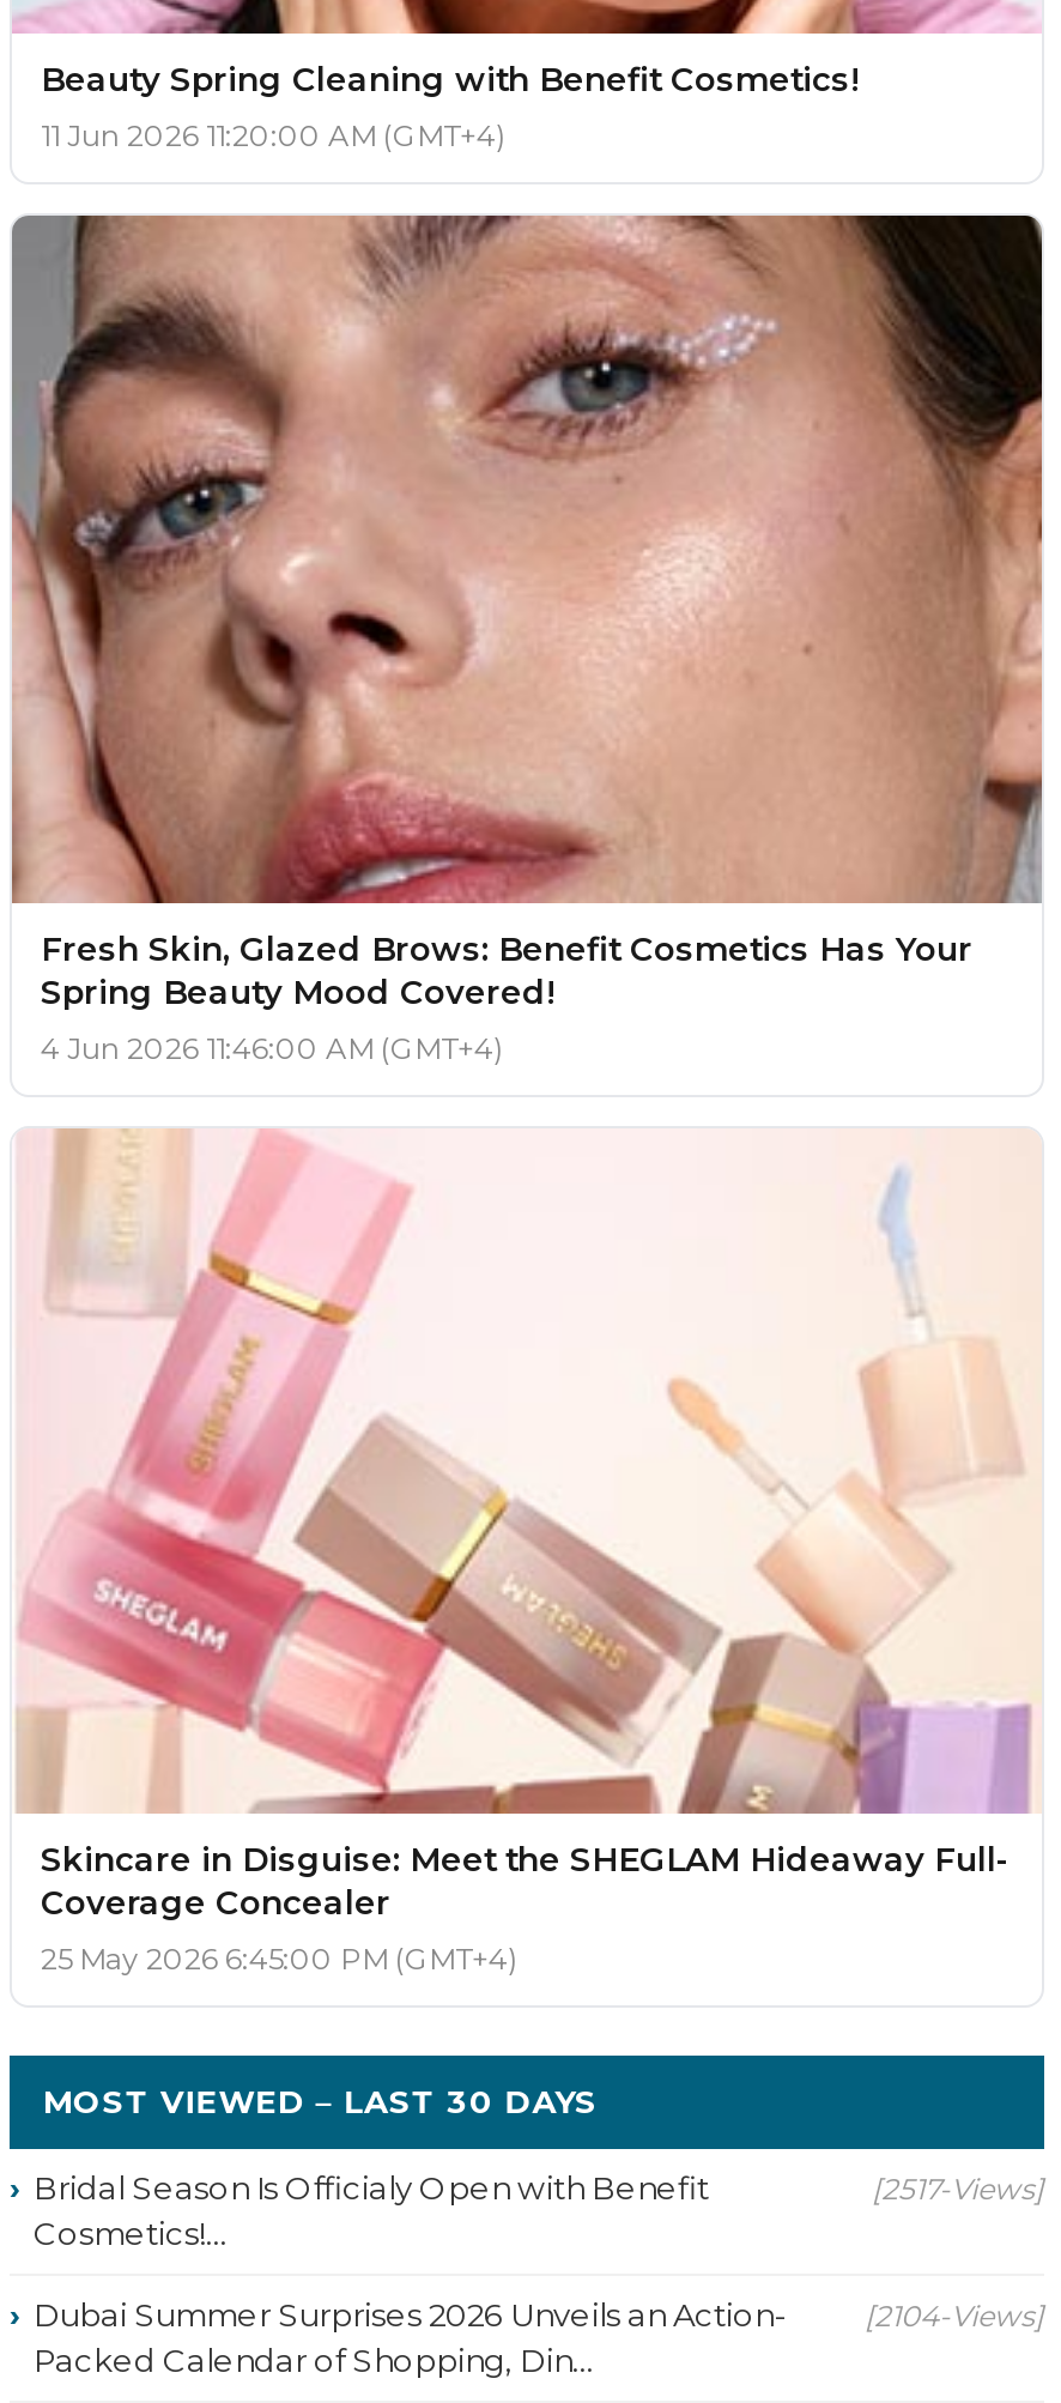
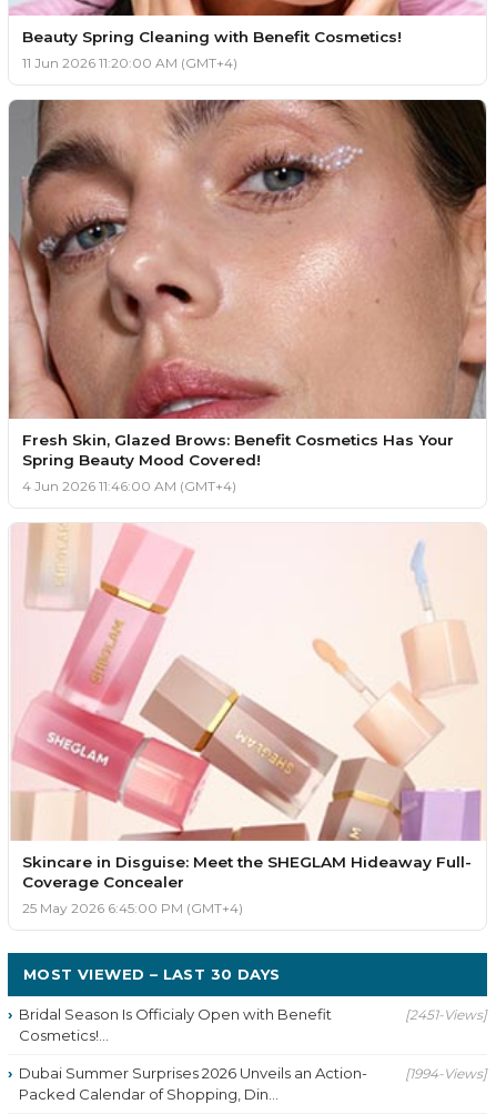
- [2517-Views]
+ [2451-Views]

- [2104-Views]
+ [1994-Views]
